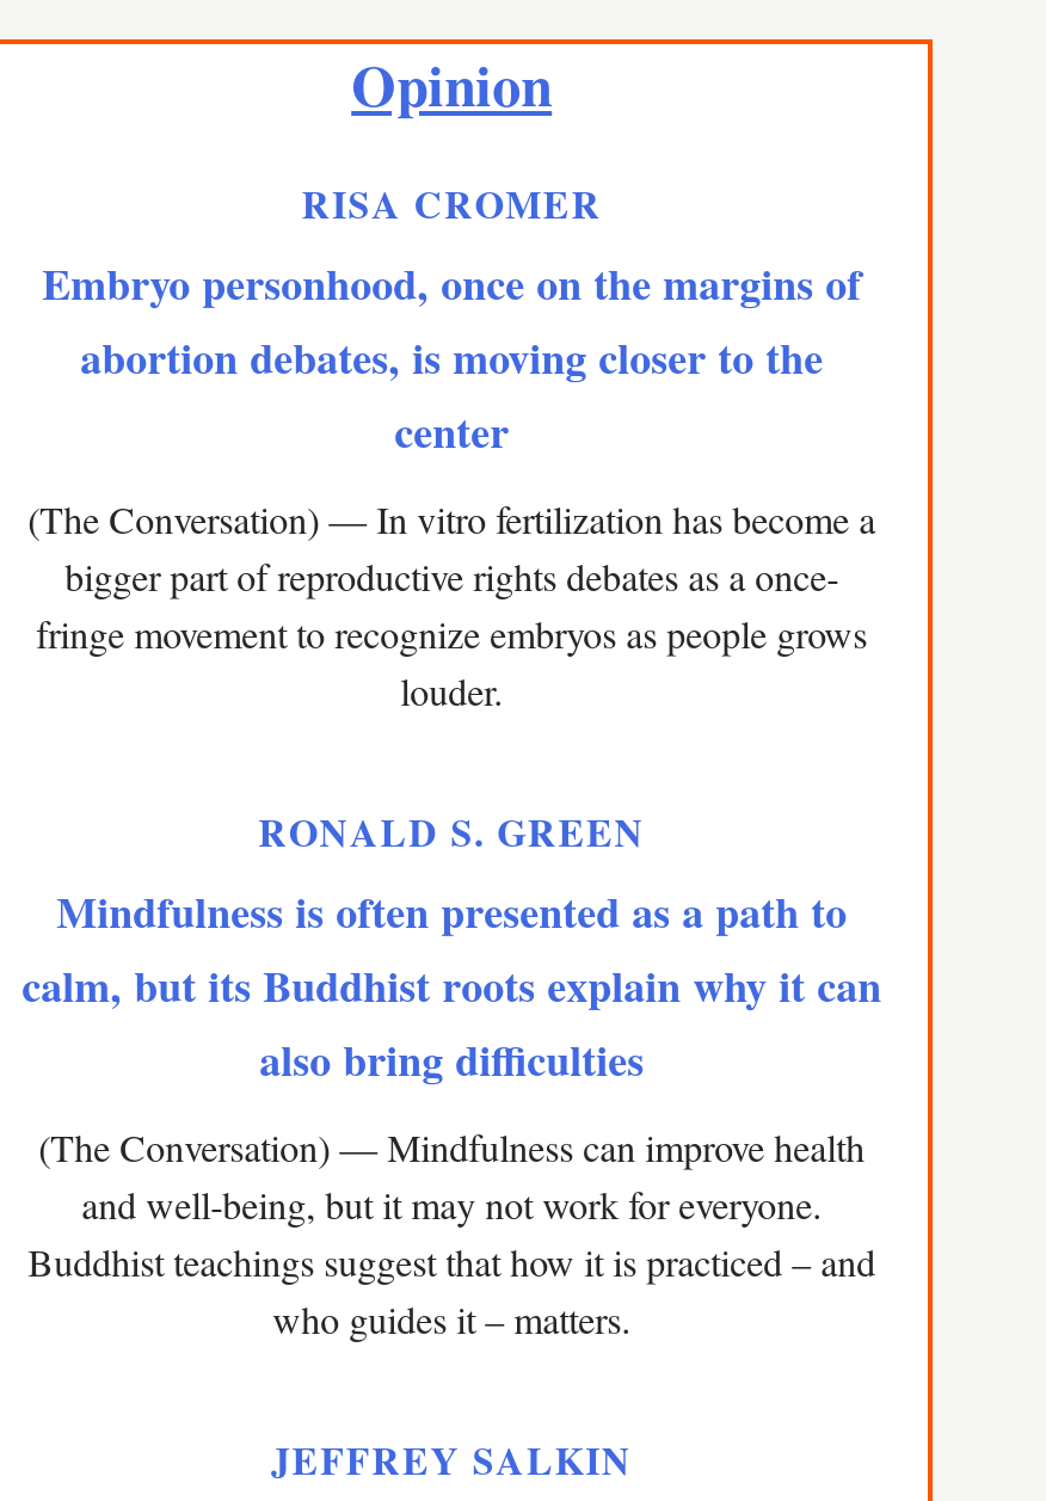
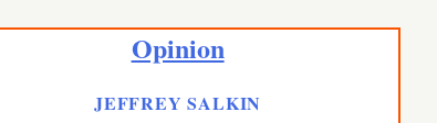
- RISA CROMER
- Embryo personhood, once on the margins of
- abortion debates, is moving closer to the
- center
- (The Conversation) — In vitro fertilization has become a
- bigger part of reproductive rights debates as a once-
- fringe movement to recognize embryos as people grows
- louder.
- RONALD S. GREEN
- Mindfulness is often presented as a path to
- calm, but its Buddhist roots explain why it can
- also bring difficulties
- (The Conversation) — Mindfulness can improve health
- and well-being, but it may not work for everyone.
- Buddhist teachings suggest that how it is practiced – and
- who guides it – matters.
